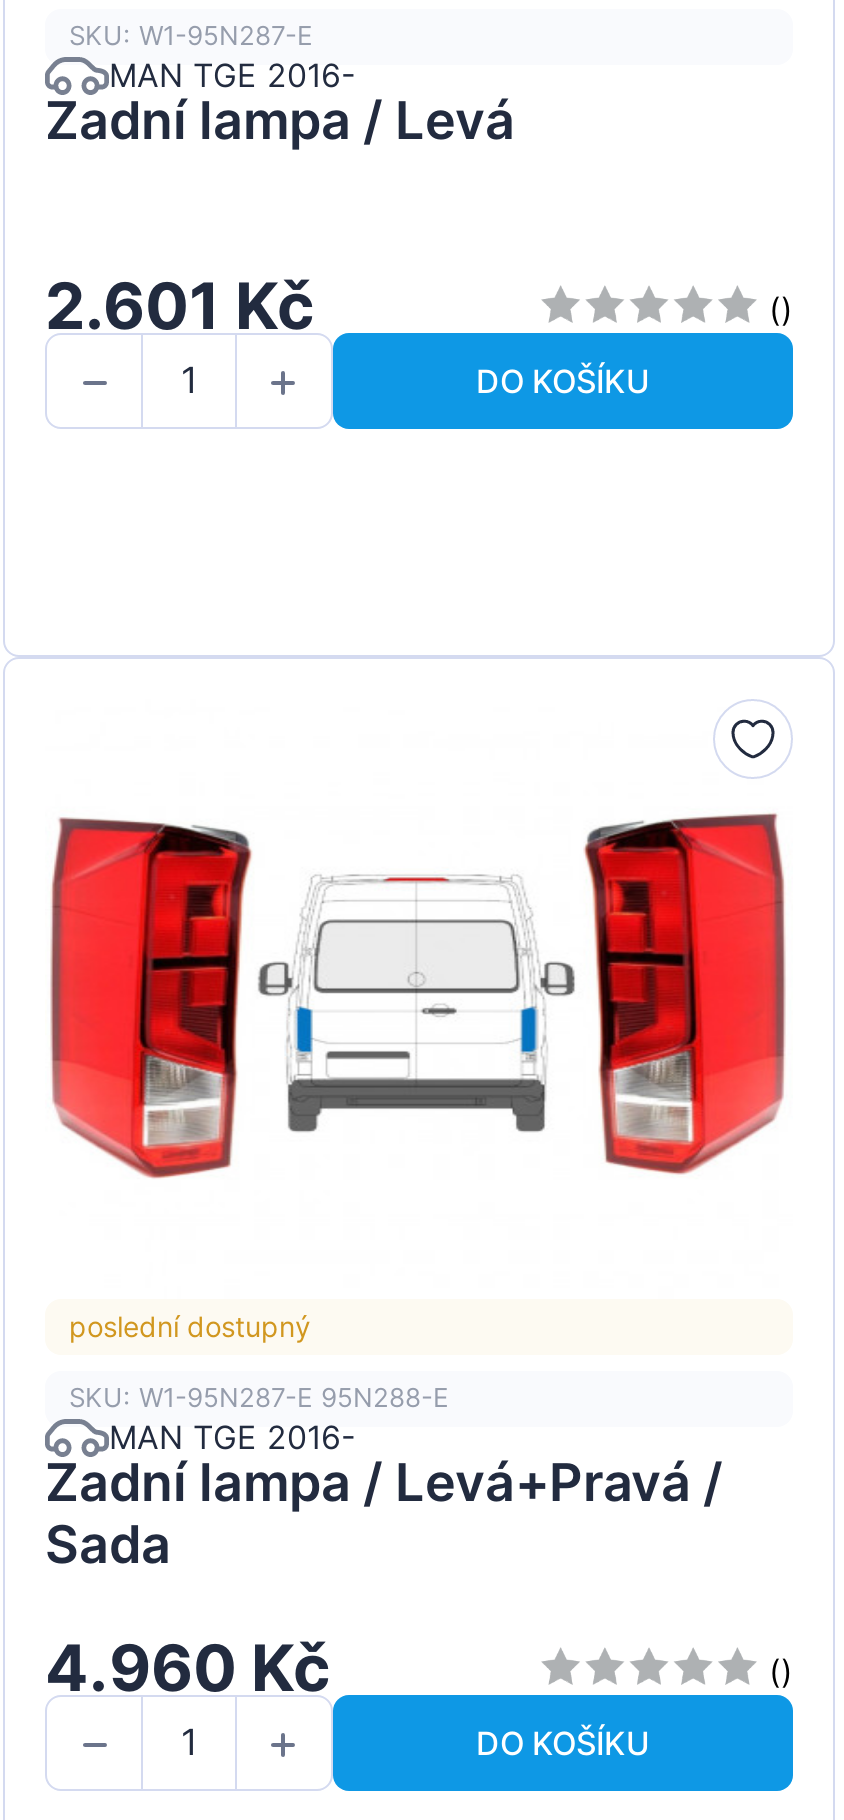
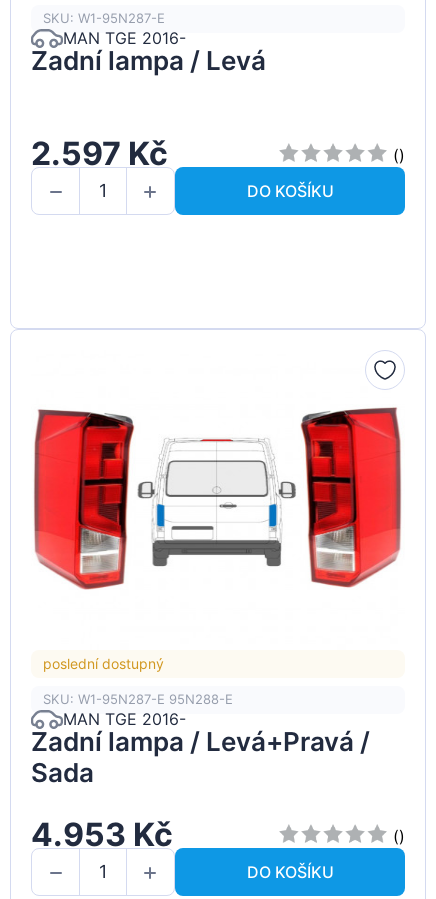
- 2.601 Kč
+ 2.597 Kč

- 4.960 Kč
+ 4.953 Kč
